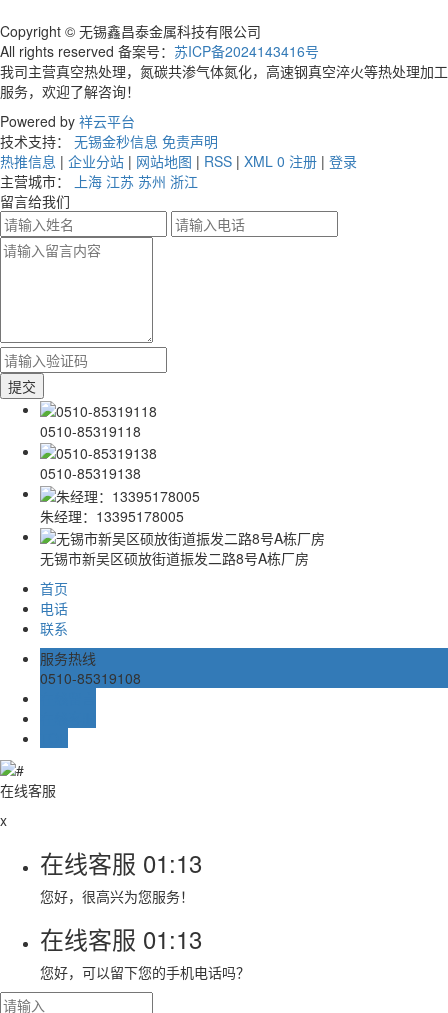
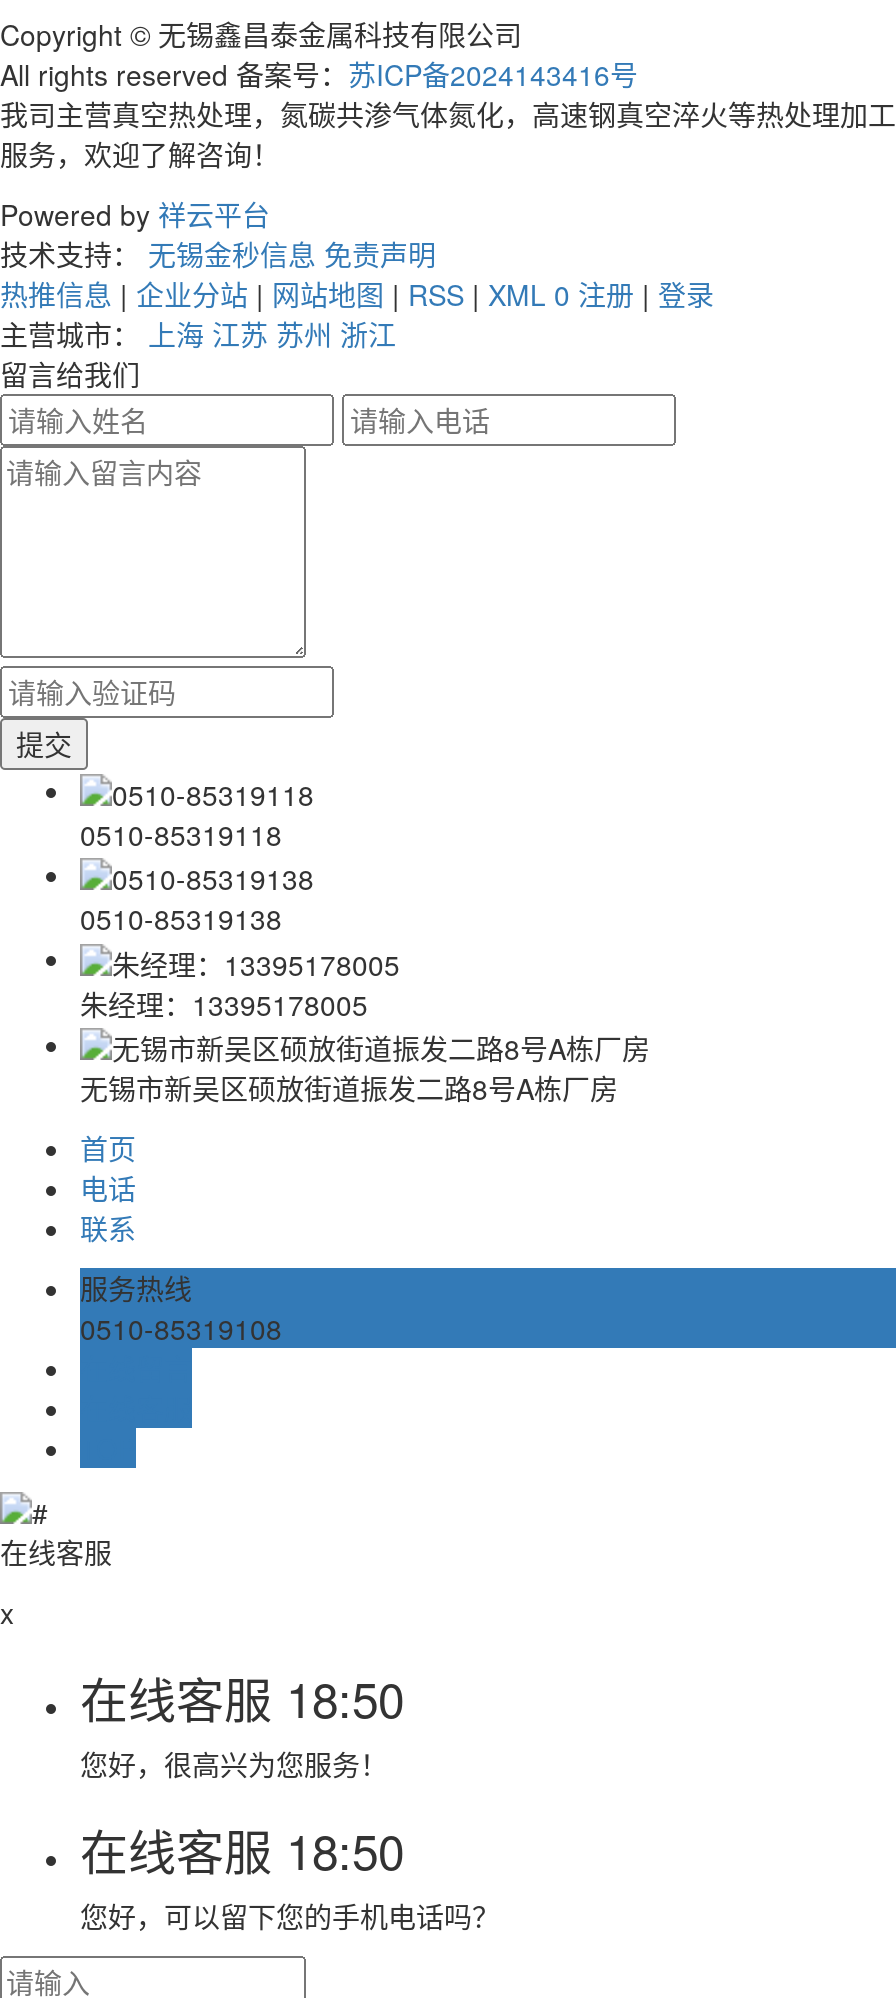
- 在线客服01:13
+ 在线客服18:50

- 在线客服01:13
+ 在线客服18:50
